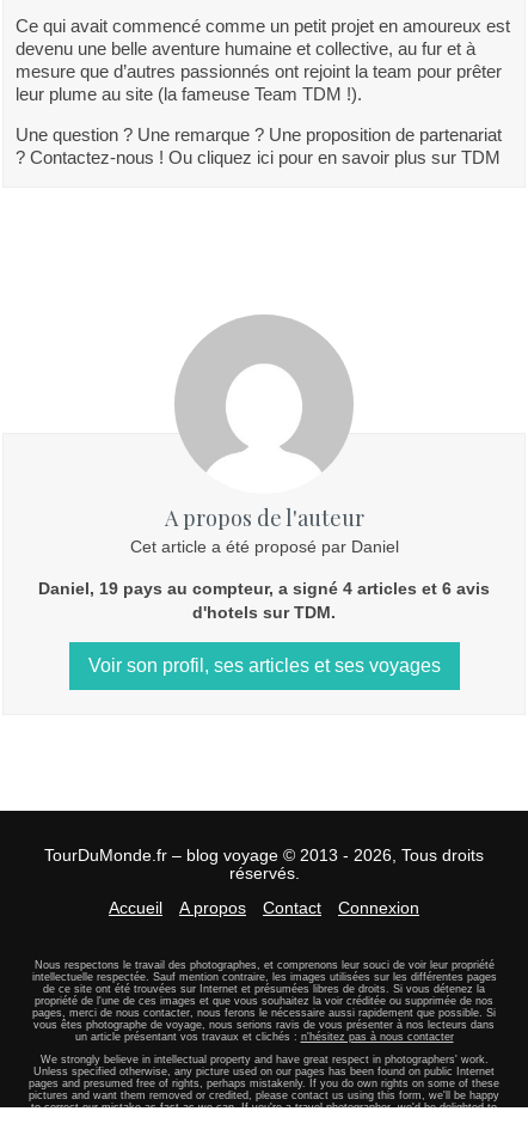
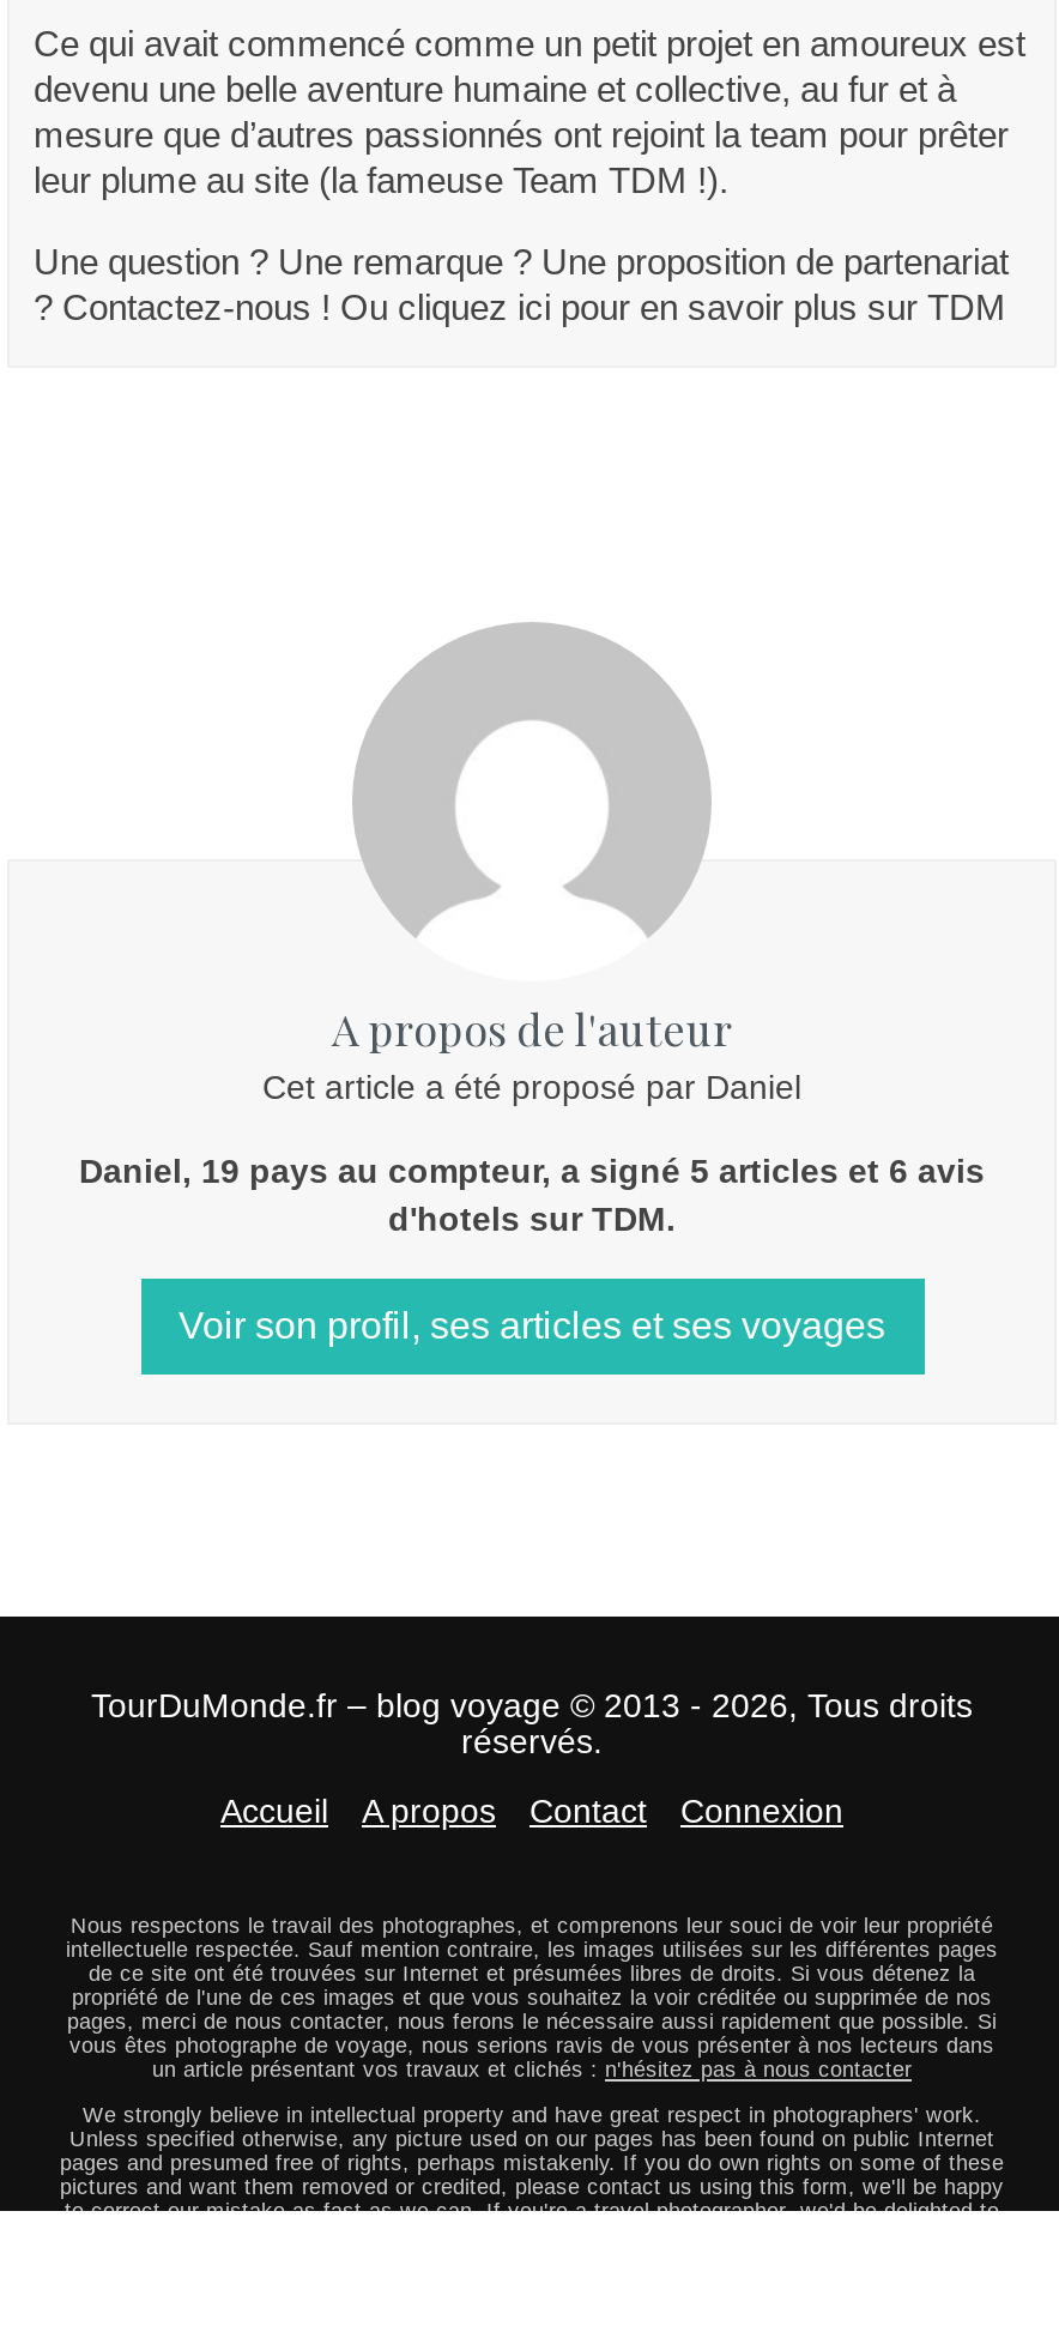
- Daniel, 19 pays au compteur, a signé 4 articles et 6 avis
+ Daniel, 19 pays au compteur, a signé 5 articles et 6 avis
